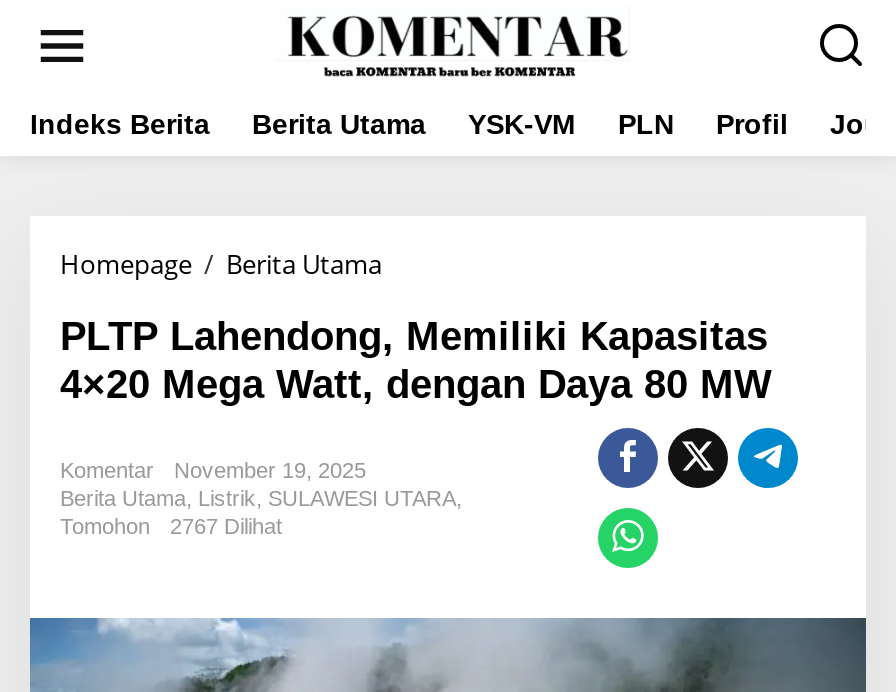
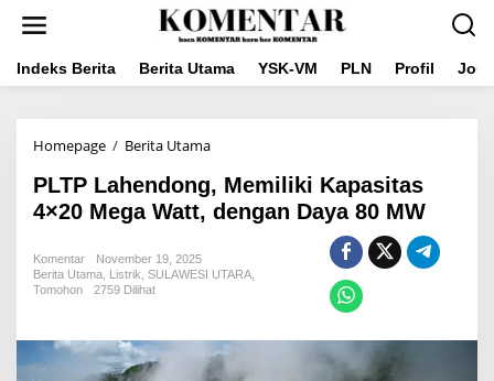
- Tomohon 2767 Dilihat
+ Tomohon 2759 Dilihat
